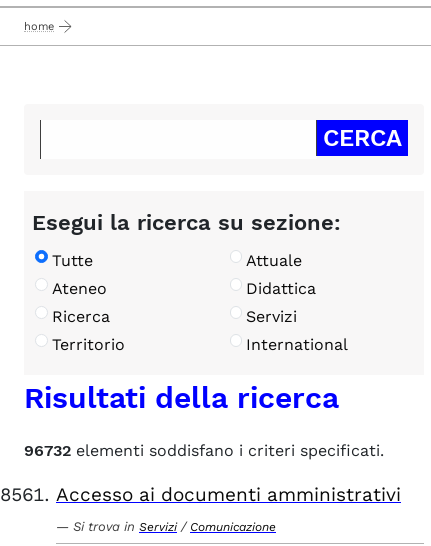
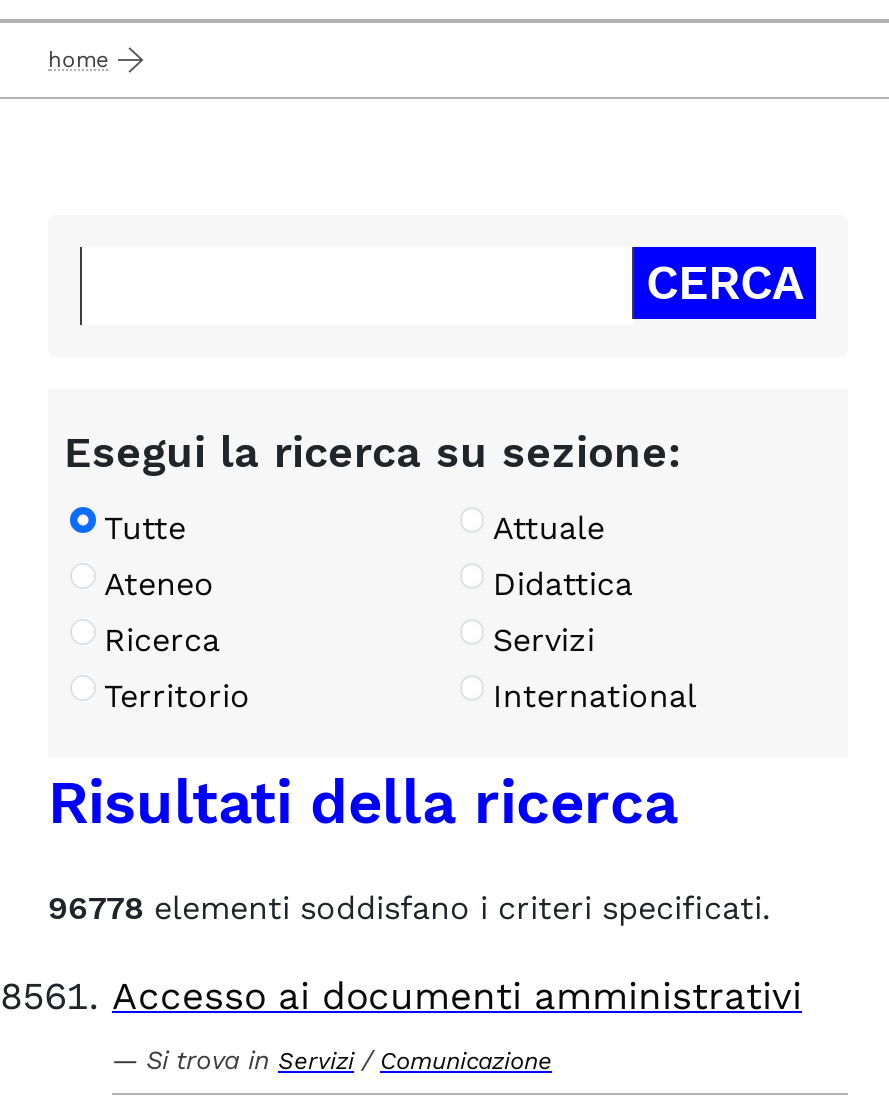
- 96732 elementi soddisfano i criteri specificati.
+ 96778 elementi soddisfano i criteri specificati.
